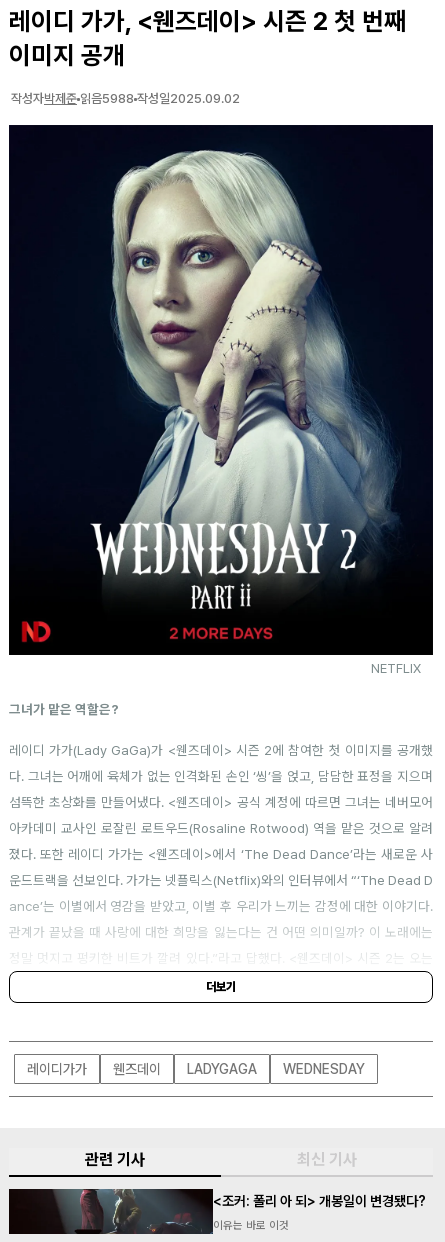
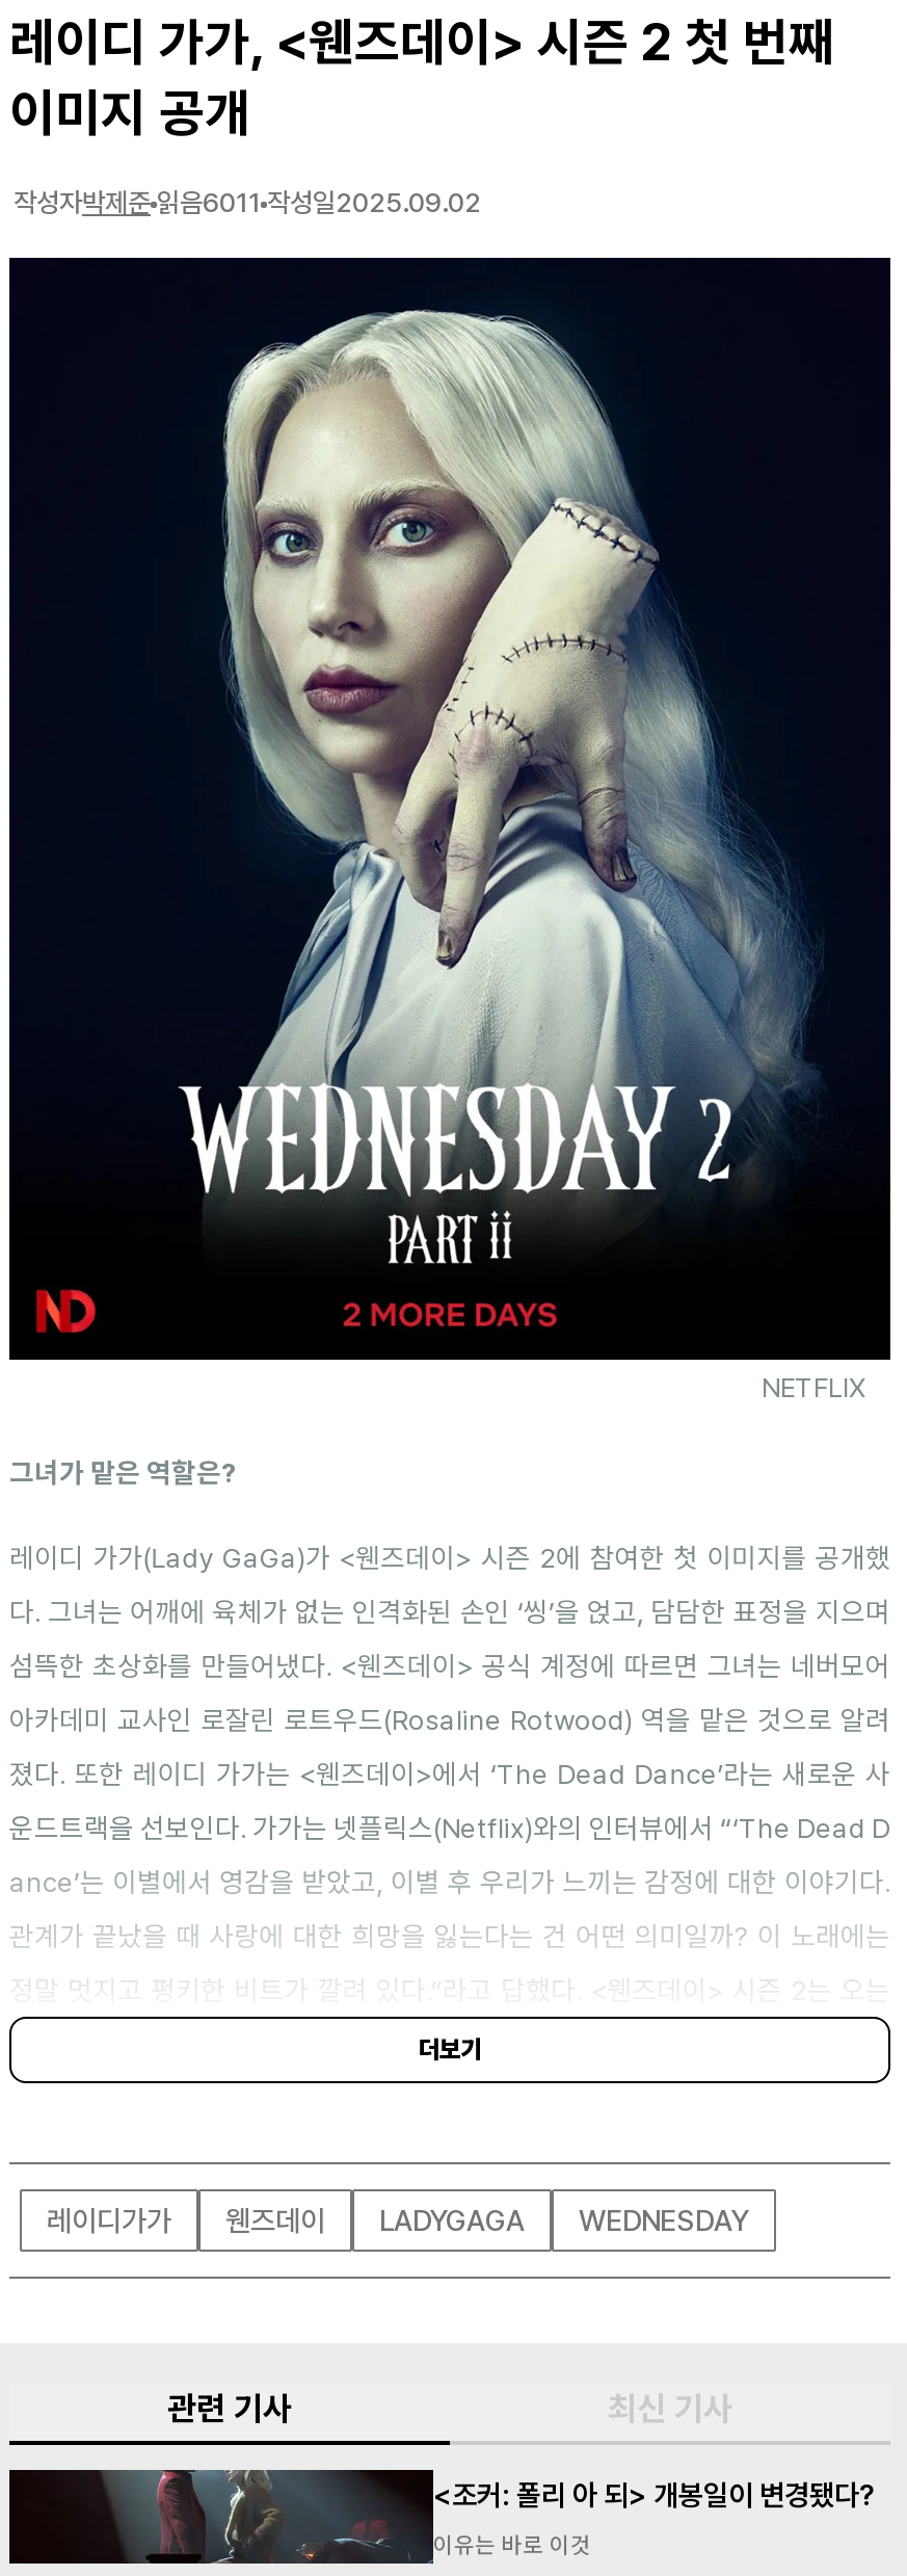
- 작성자박제준 읽음5988 작성일2025.09.02
+ 작성자박제준 읽음6011 작성일2025.09.02
